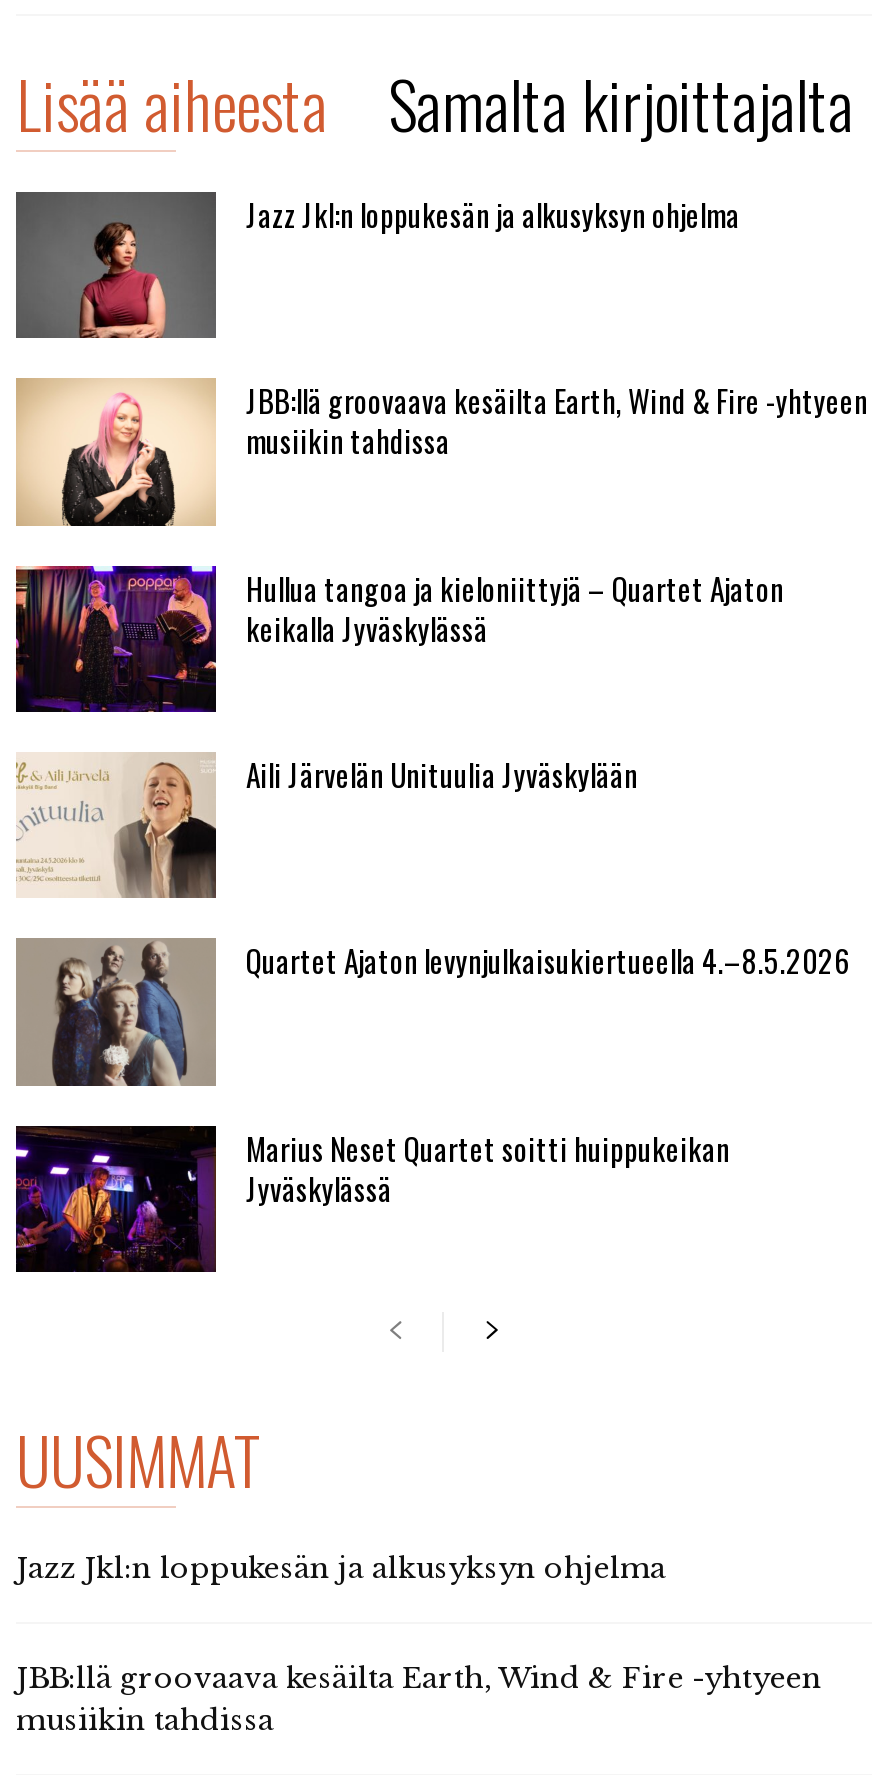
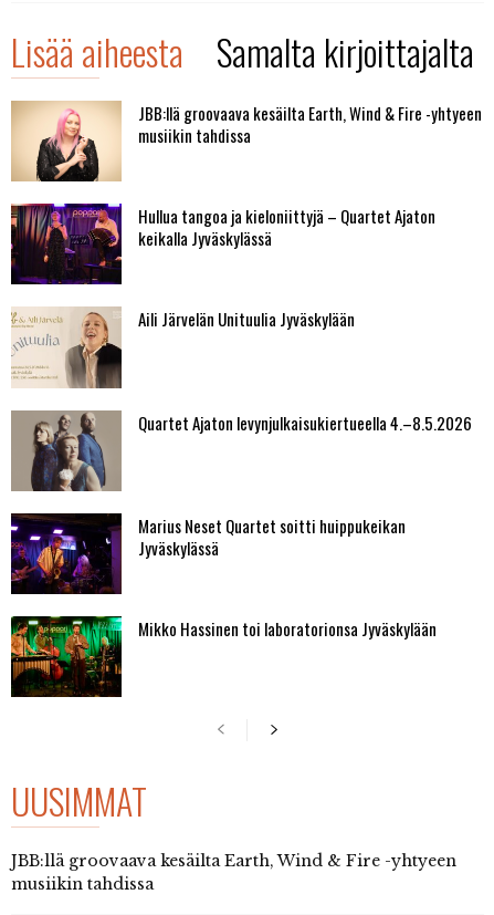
- [image]
- Jazz Jkl:n loppukesän ja alkusyksyn ohjelma

moved up: [image] | JBB:llä groovaava kesäilta Earth, Wind & Fire -yhtyeen | musiikin tahdissa | ... | Marius Neset Quartet soitti huippukeikan | Jyväskylässä

+ [image]
+ Mikko Hassinen toi laboratorionsa Jyväskylään

- Jazz Jkl:n loppukesän ja alkusyksyn ohjelma
